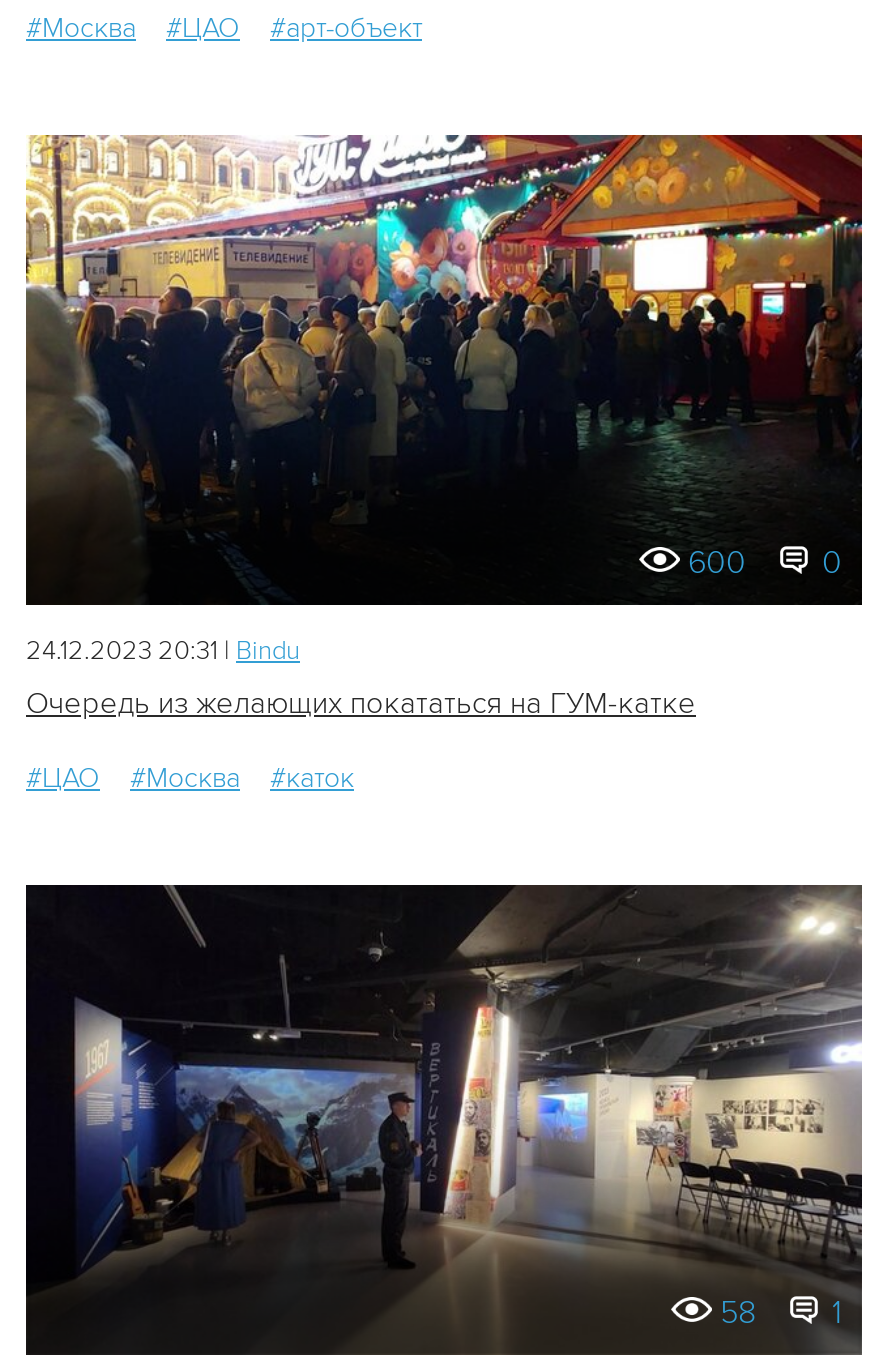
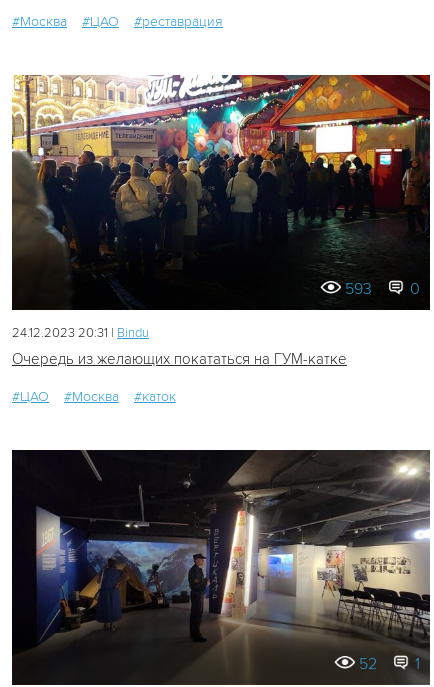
- #арт-объект
+ #реставрация

- 600 0
+ 593 0

- 58 1
+ 52 1
